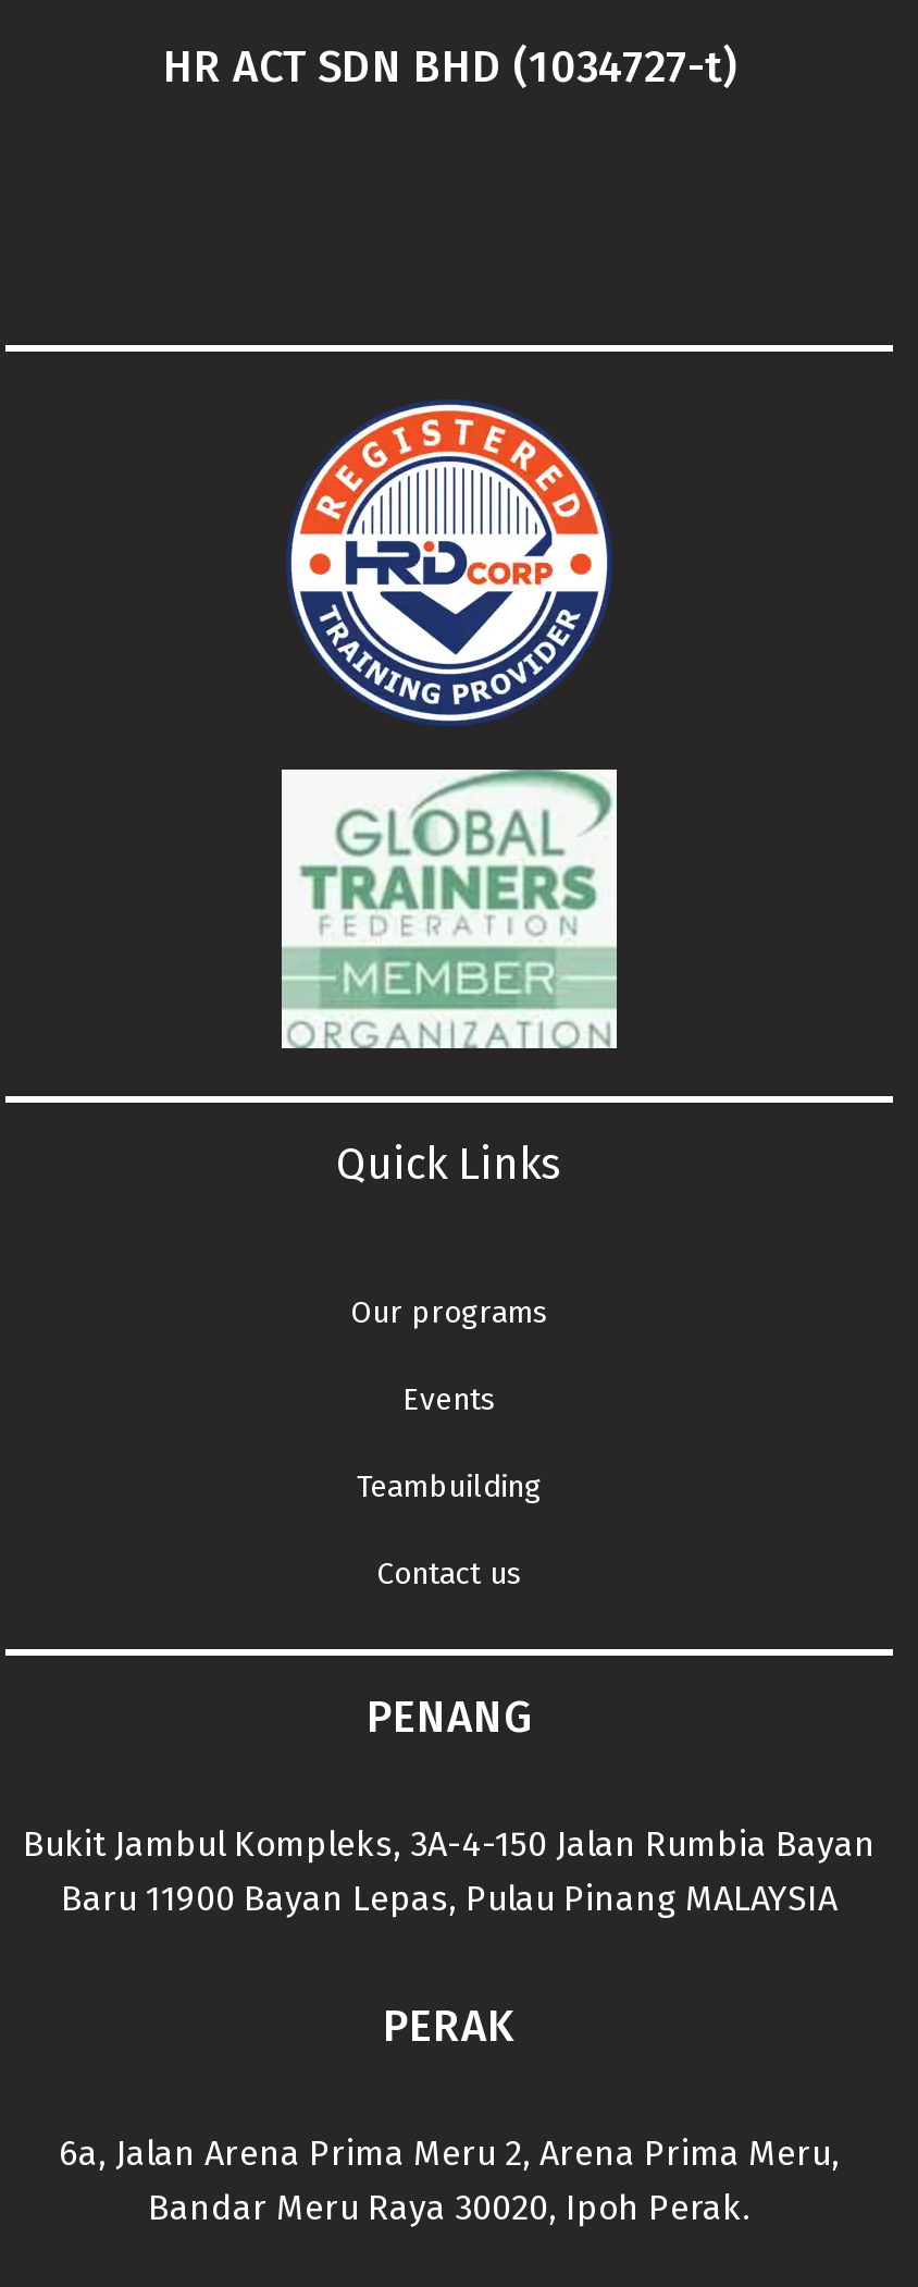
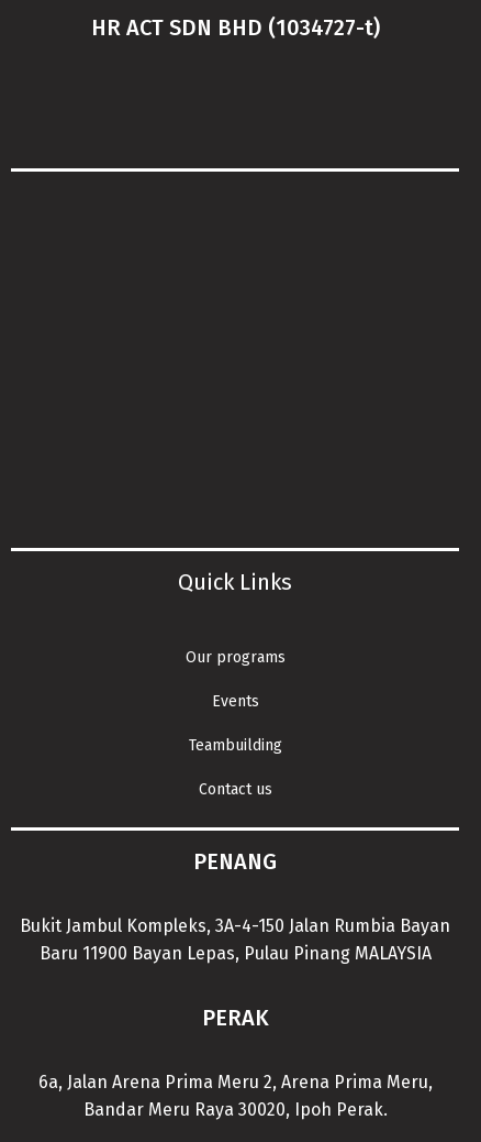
- [image]

- [image]
